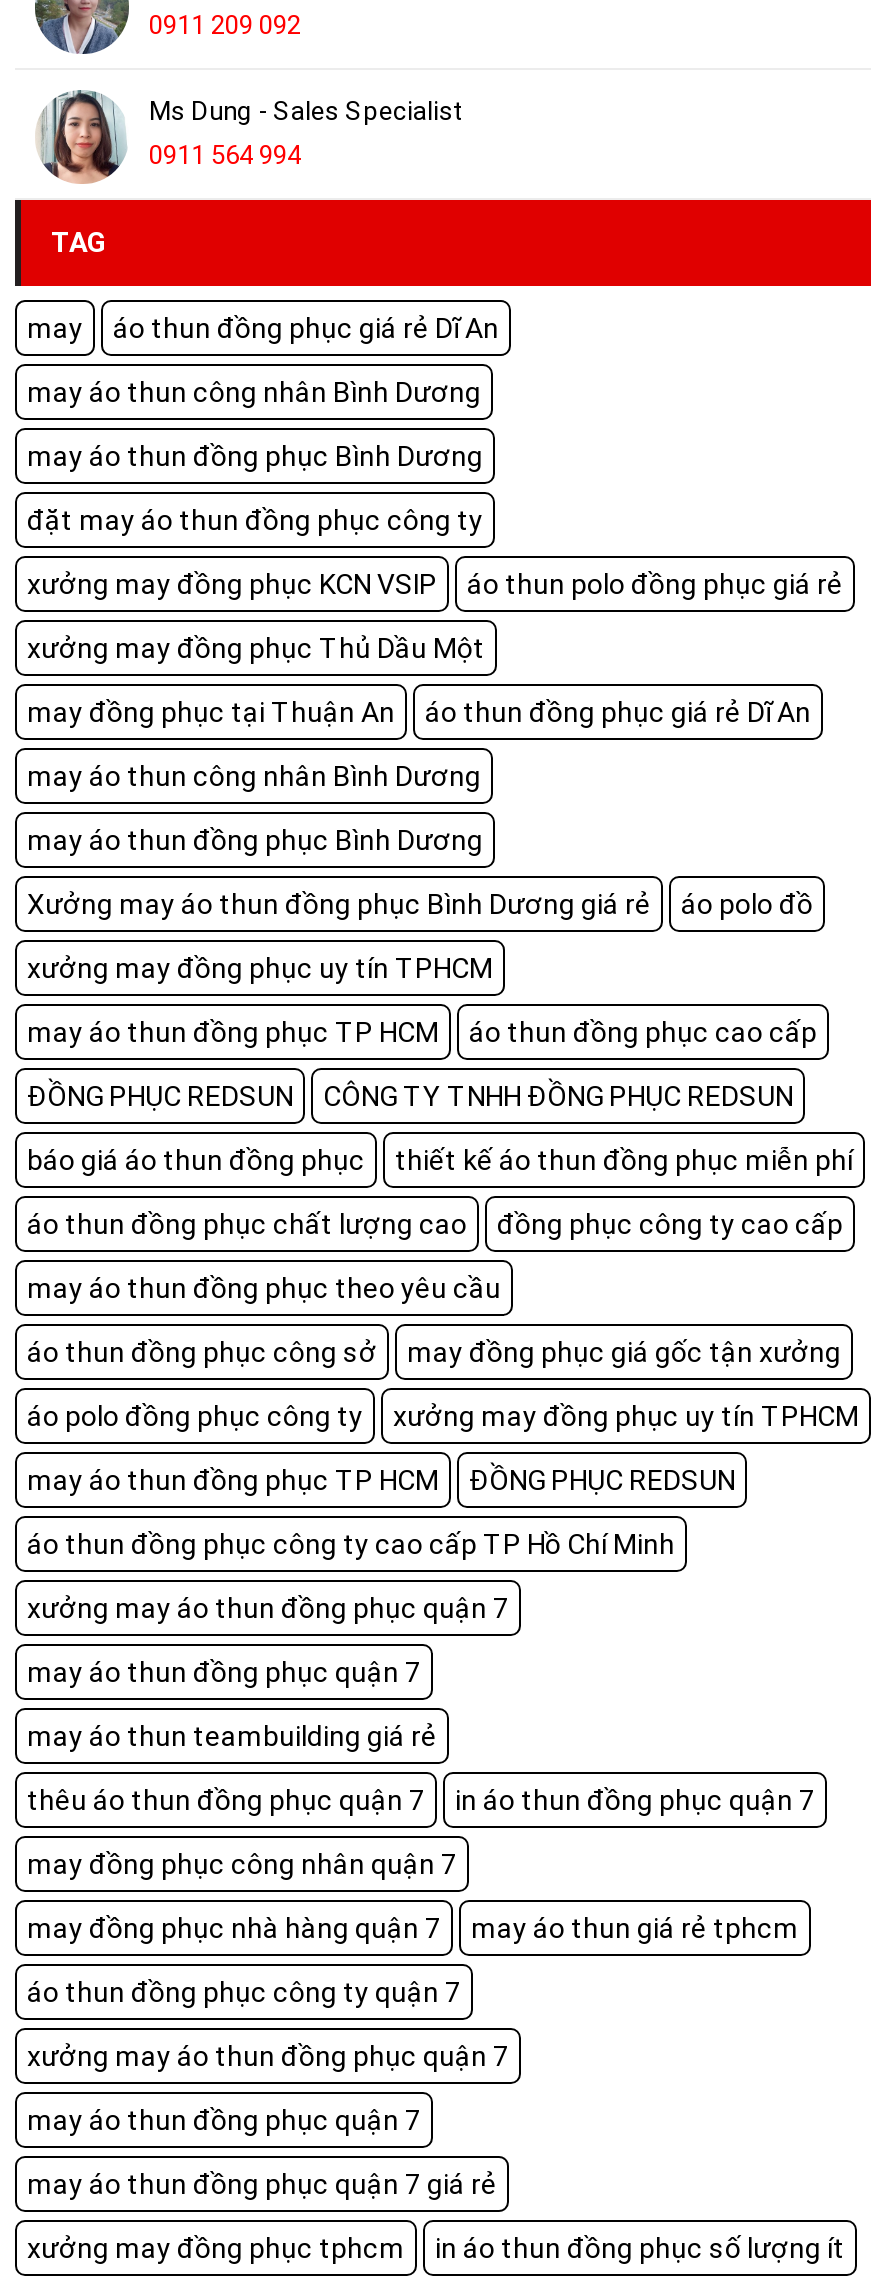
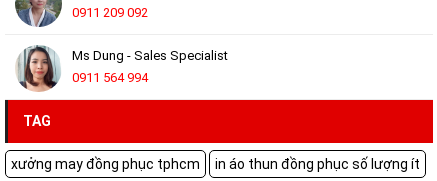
- may
- áo thun đồng phục giá rẻ Dĩ An
- may áo thun công nhân Bình Dương
- may áo thun đồng phục Bình Dương
- đặt may áo thun đồng phục công ty
- xưởng may đồng phục KCN VSIP
- áo thun polo đồng phục giá rẻ
- xưởng may đồng phục Thủ Dầu Một
- may đồng phục tại Thuận An
- áo thun đồng phục giá rẻ Dĩ An
- may áo thun công nhân Bình Dương
- may áo thun đồng phục Bình Dương
- Xưởng may áo thun đồng phục Bình Dương giá rẻ
- áo polo đồ
- xưởng may đồng phục uy tín TPHCM
- may áo thun đồng phục TP HCM
- áo thun đồng phục cao cấp
- ĐỒNG PHỤC REDSUN
- CÔNG TY TNHH ĐỒNG PHỤC REDSUN
- báo giá áo thun đồng phục
- thiết kế áo thun đồng phục miễn phí
- áo thun đồng phục chất lượng cao
- đồng phục công ty cao cấp
- may áo thun đồng phục theo yêu cầu
- áo thun đồng phục công sở
- may đồng phục giá gốc tận xưởng
- áo polo đồng phục công ty
- xưởng may đồng phục uy tín TPHCM
- may áo thun đồng phục TP HCM
- ĐỒNG PHỤC REDSUN
- áo thun đồng phục công ty cao cấp TP Hồ Chí Minh
- xưởng may áo thun đồng phục quận 7
- may áo thun đồng phục quận 7
- may áo thun teambuilding giá rẻ
- thêu áo thun đồng phục quận 7
- in áo thun đồng phục quận 7
- may đồng phục công nhân quận 7
- may đồng phục nhà hàng quận 7
- may áo thun giá rẻ tphcm
- áo thun đồng phục công ty quận 7
- xưởng may áo thun đồng phục quận 7
- may áo thun đồng phục quận 7
- may áo thun đồng phục quận 7 giá rẻ
